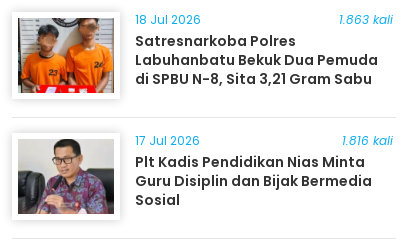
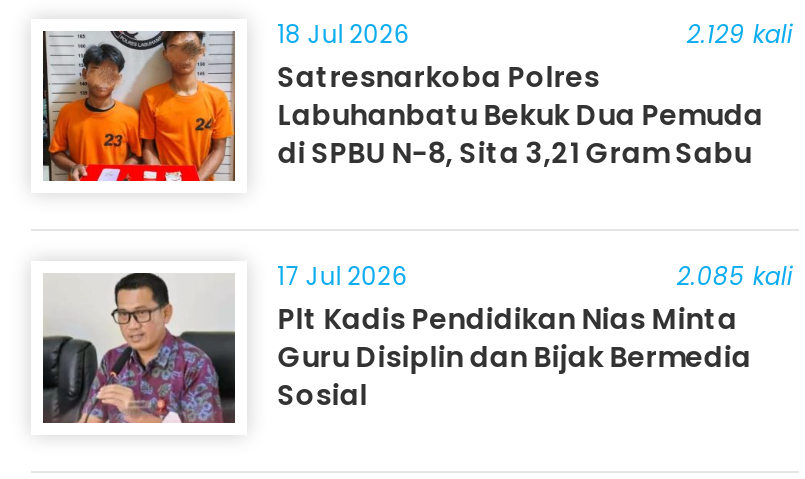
- 1.863 kali
+ 2.129 kali

- 1.816 kali
+ 2.085 kali
